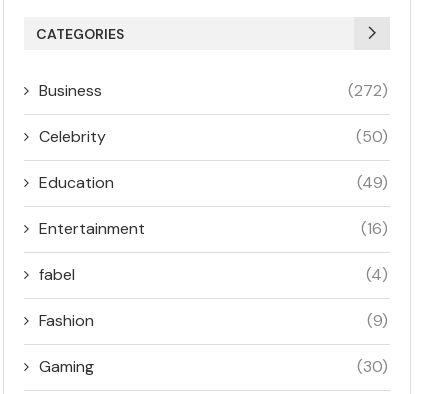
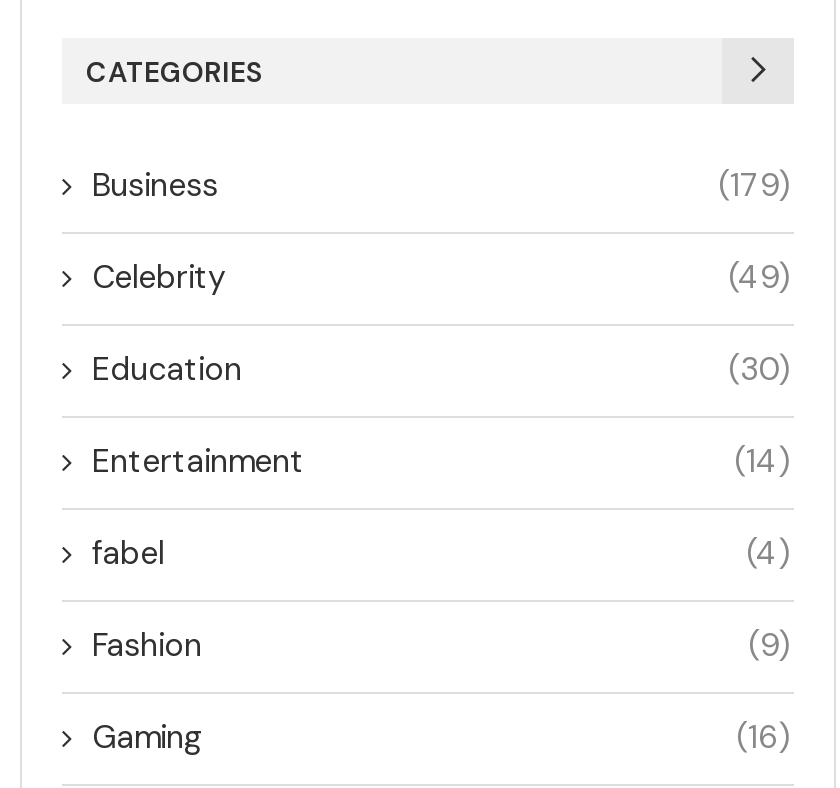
- (272)
+ (179)

- (50)
+ (49)

- (49)
+ (30)

- (16)
+ (14)

- (30)
+ (16)
